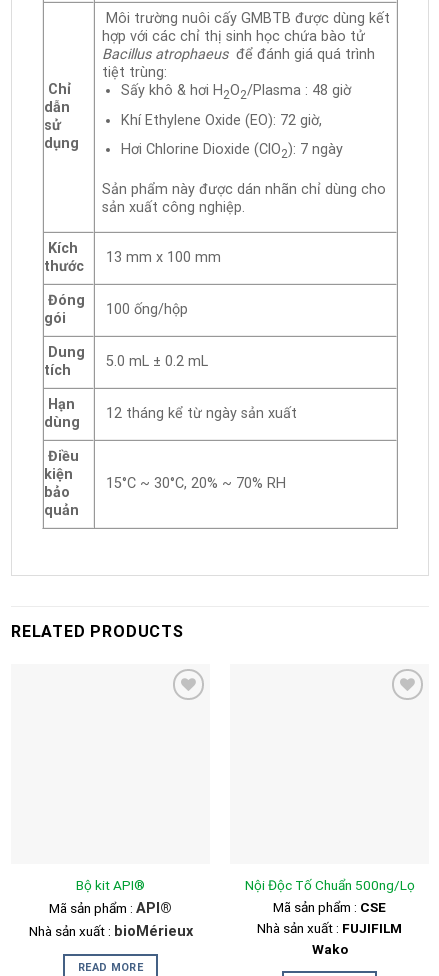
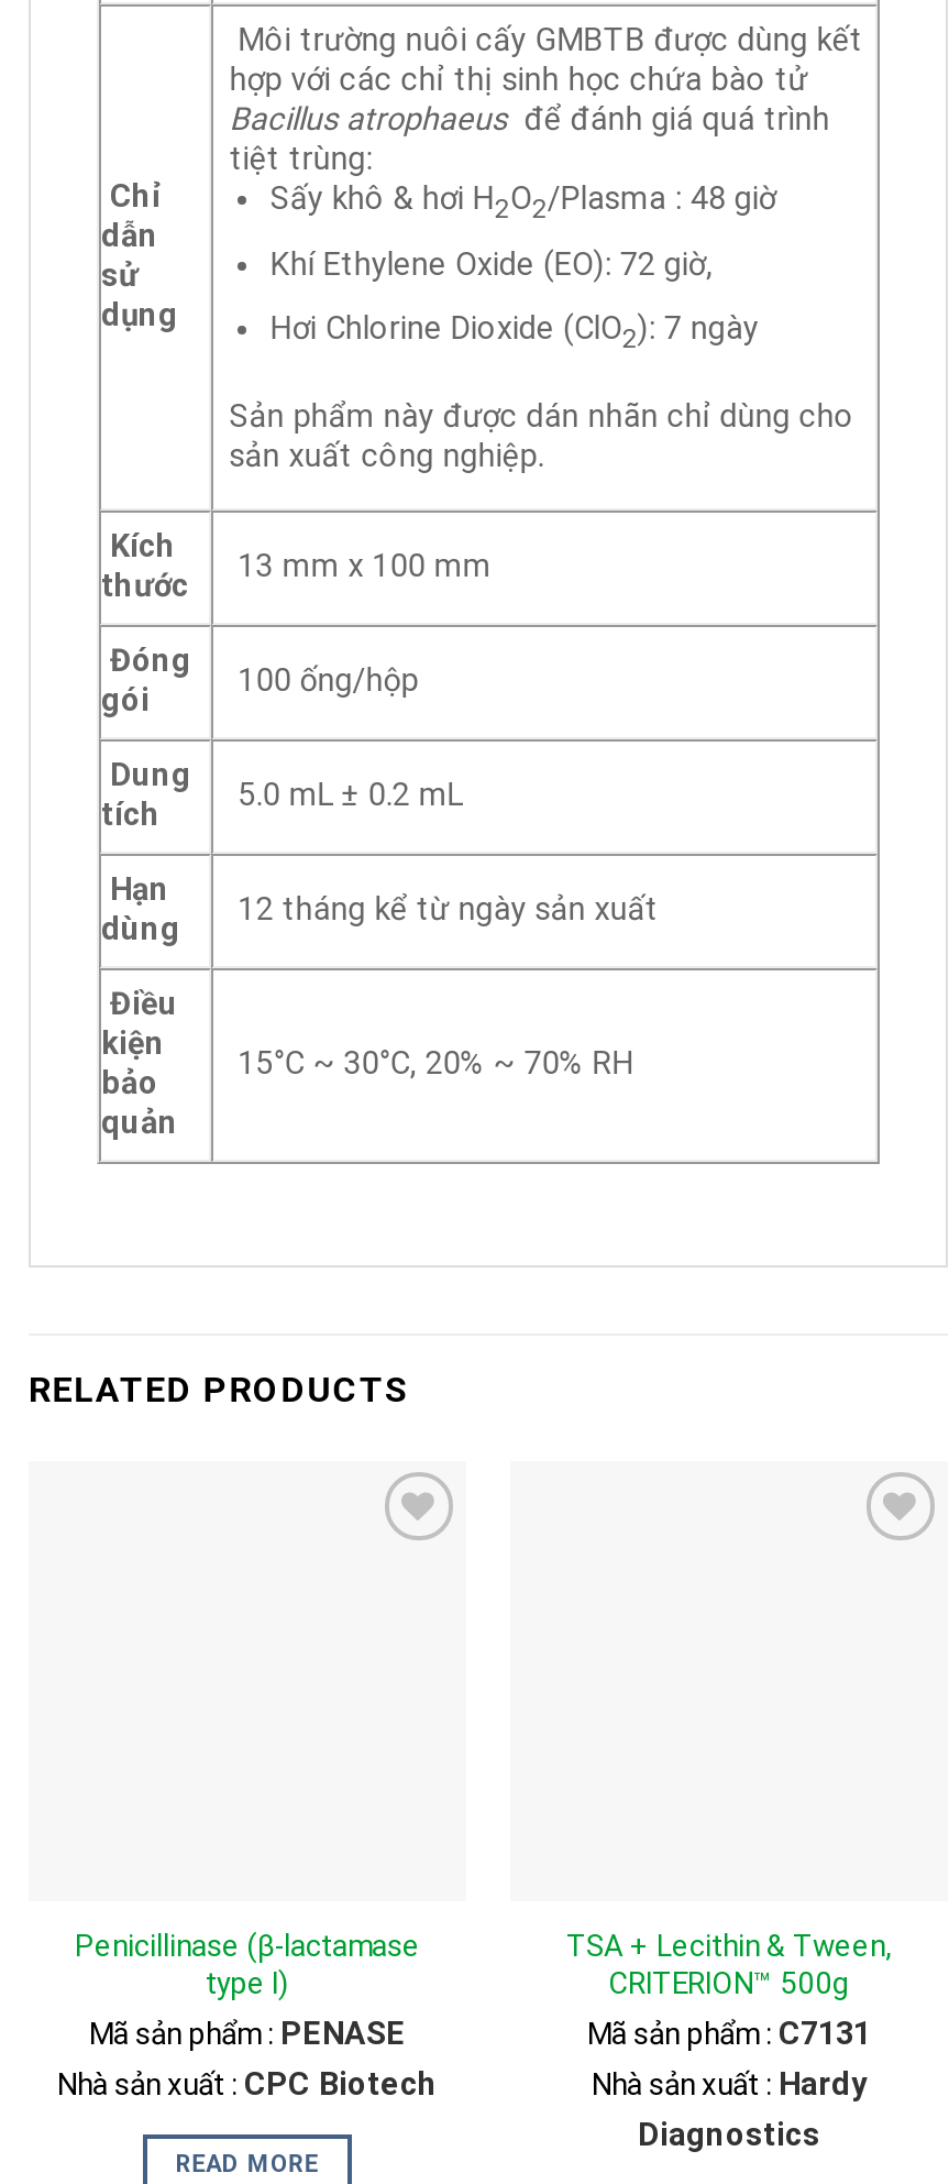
- Bộ kit API®
- Mã sản phẩm : API®
- Nhà sản xuất : bioMérieux
+ Penicillinase (β-lactamase
+ type I)
+ Mã sản phẩm : PENASE
+ Nhà sản xuất : CPC Biotech

- Nội Độc Tố Chuẩn 500ng/Lọ
- Mã sản phẩm : CSE
- Nhà sản xuất : FUJIFILM
- Wako
+ TSA + Lecithin & Tween,
+ CRITERION™ 500g
+ Mã sản phẩm : C7131
+ Nhà sản xuất : Hardy
+ Diagnostics
